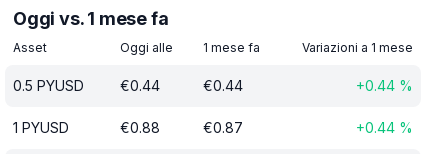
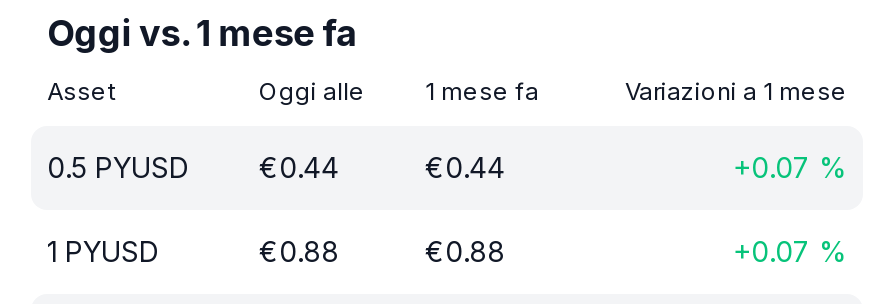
- +0.44%
+ +0.07%

- €0.87
+ €0.88

- +0.44%
+ +0.07%
